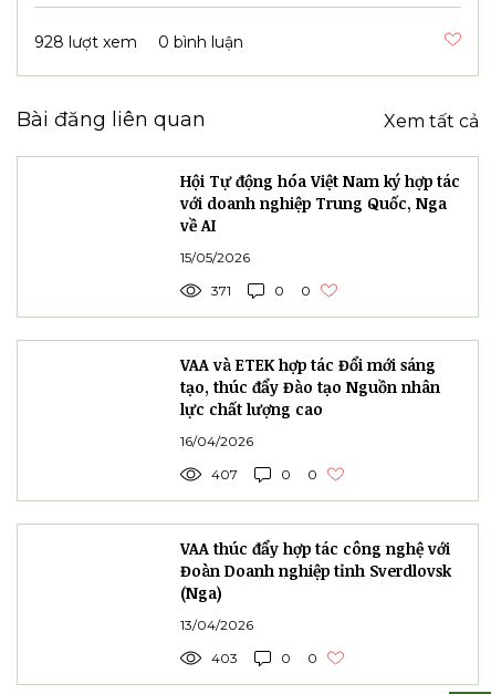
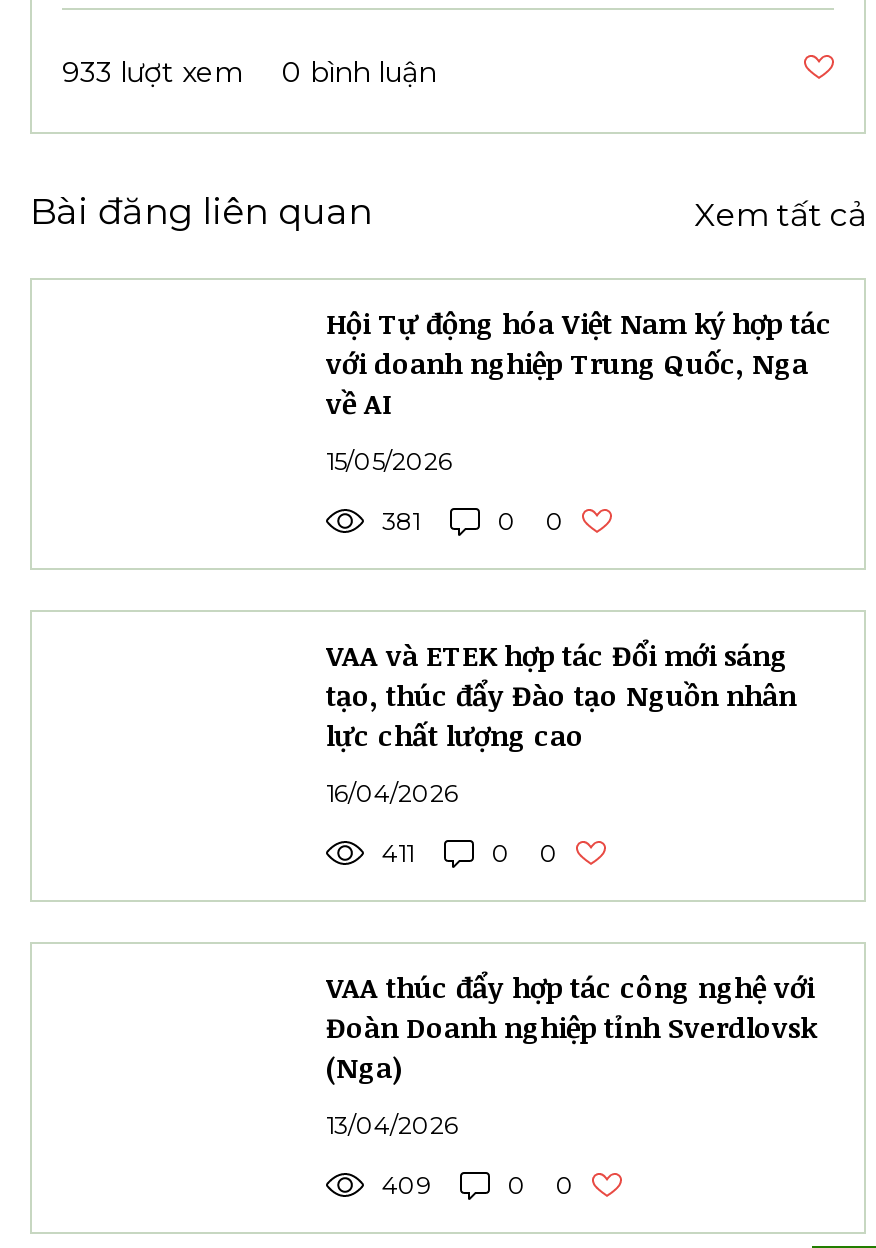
- 928 lượt xem
+ 933 lượt xem

- 371
+ 381

- 407
+ 411

- 403
+ 409
